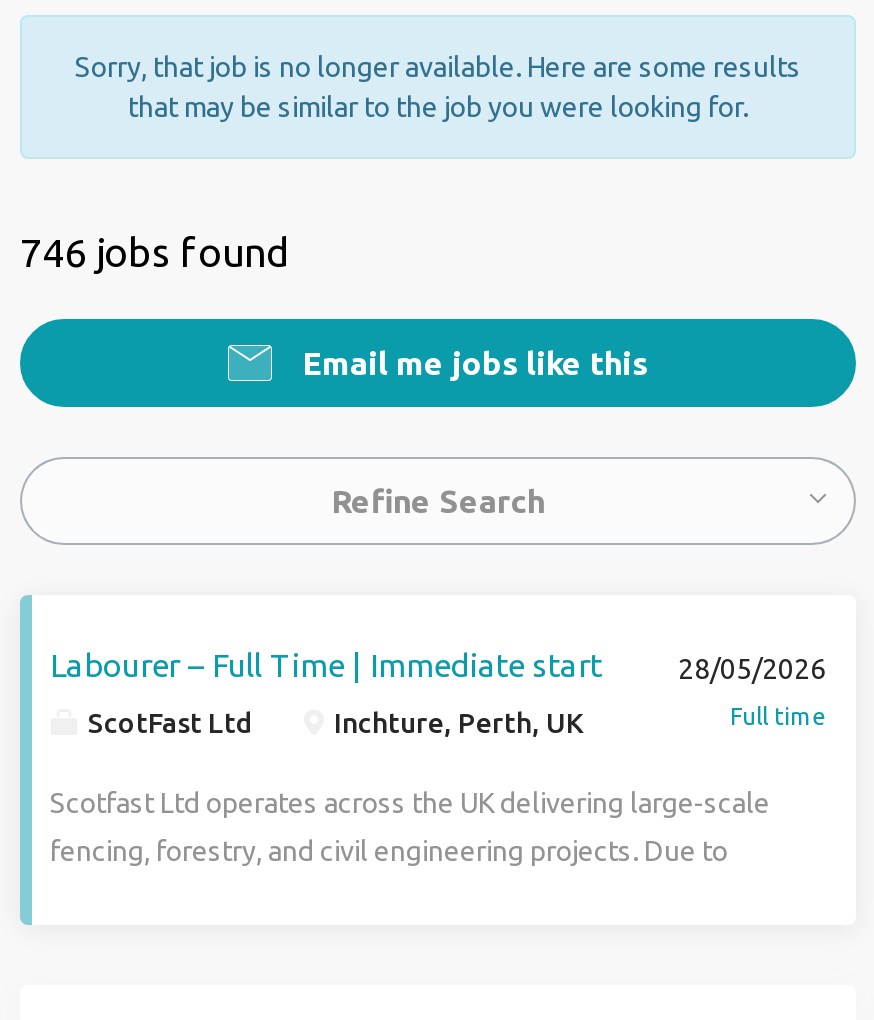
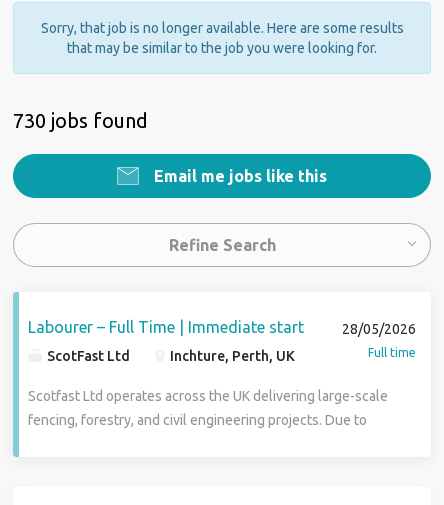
- 746 jobs found
+ 730 jobs found
